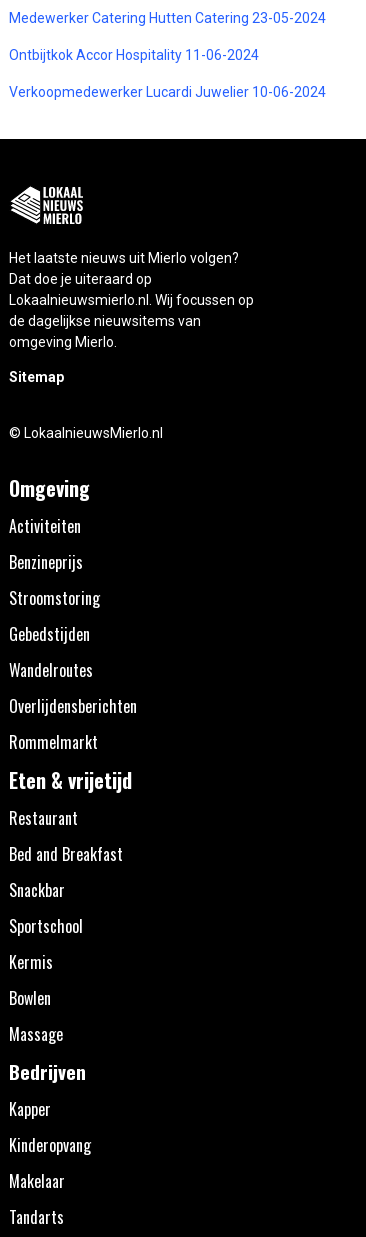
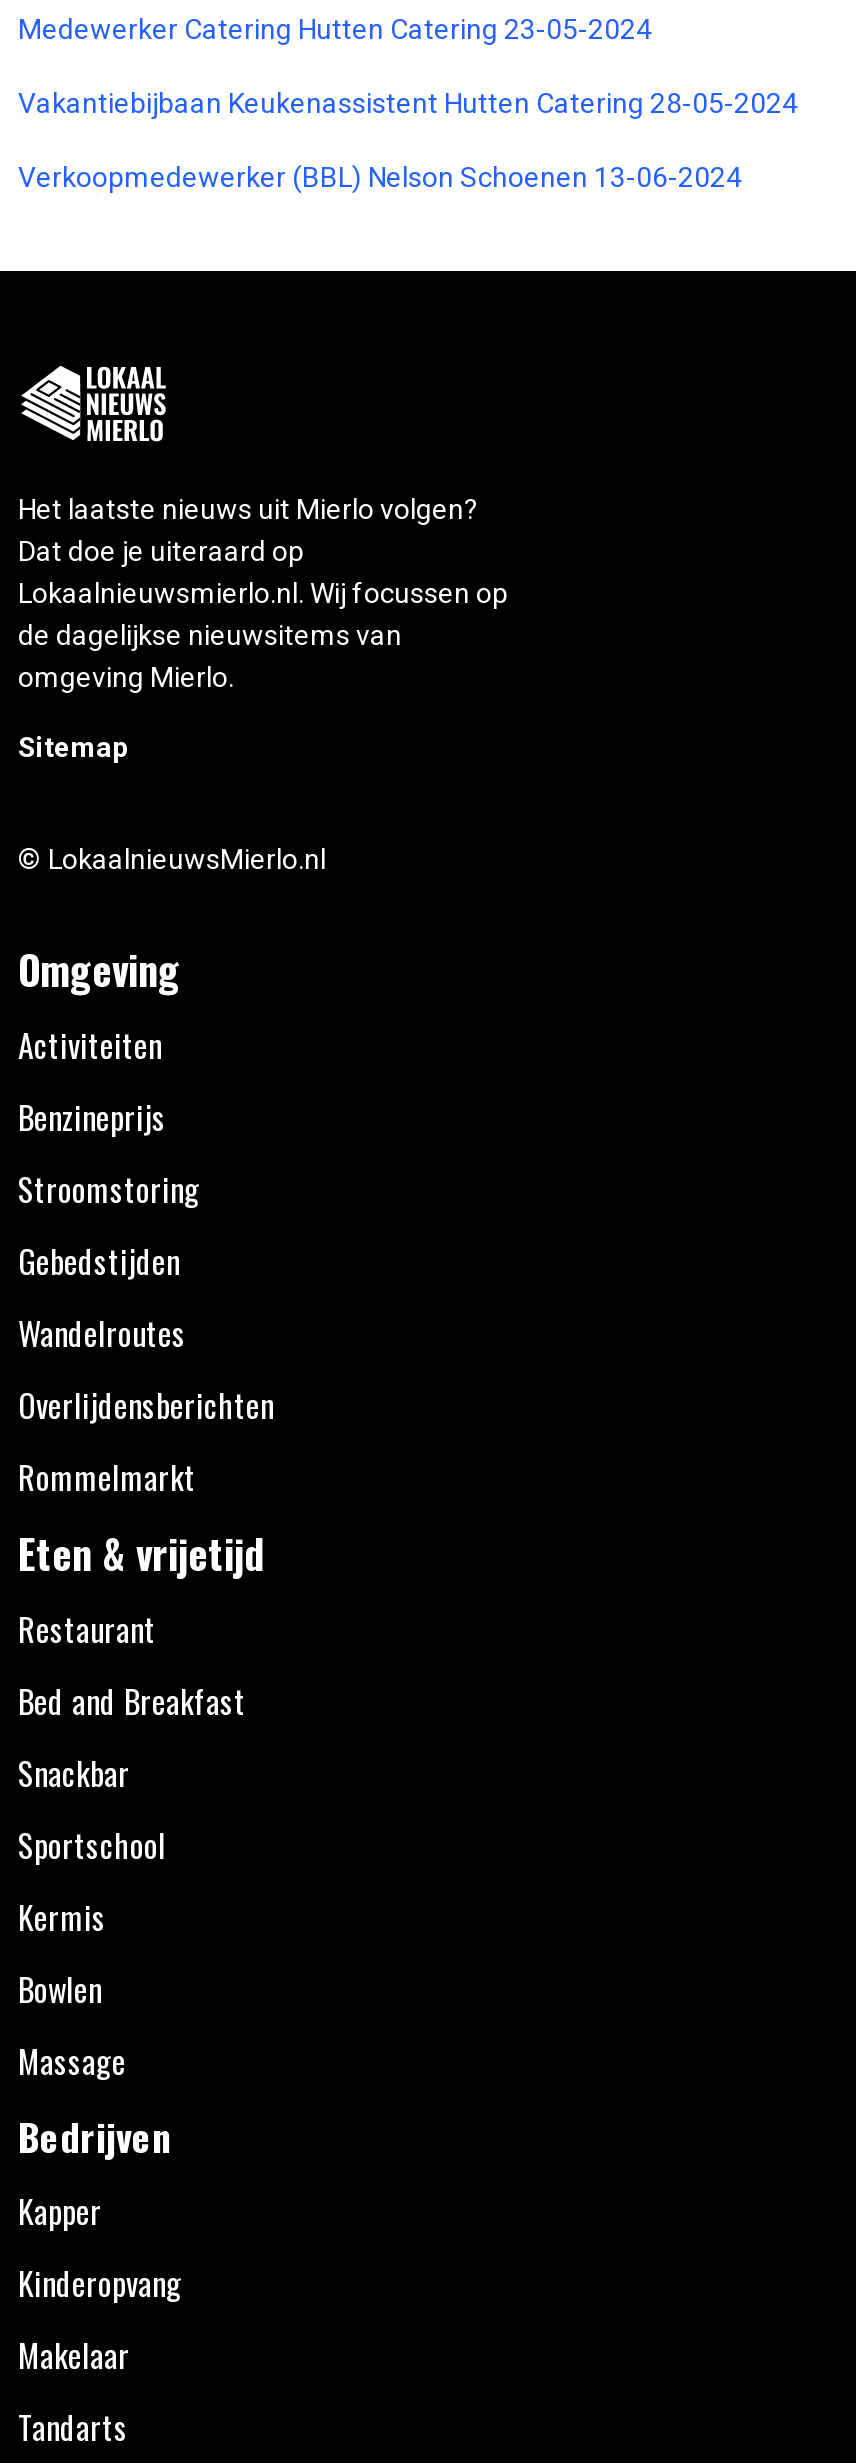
- Ontbijtkok Accor Hospitality 11-06-2024
+ Vakantiebijbaan Keukenassistent Hutten Catering 28-05-2024

- Verkoopmedewerker Lucardi Juwelier 10-06-2024
+ Verkoopmedewerker (BBL) Nelson Schoenen 13-06-2024
